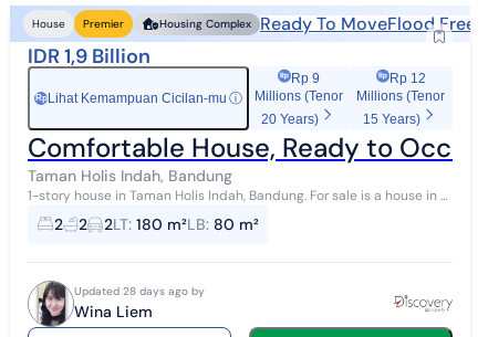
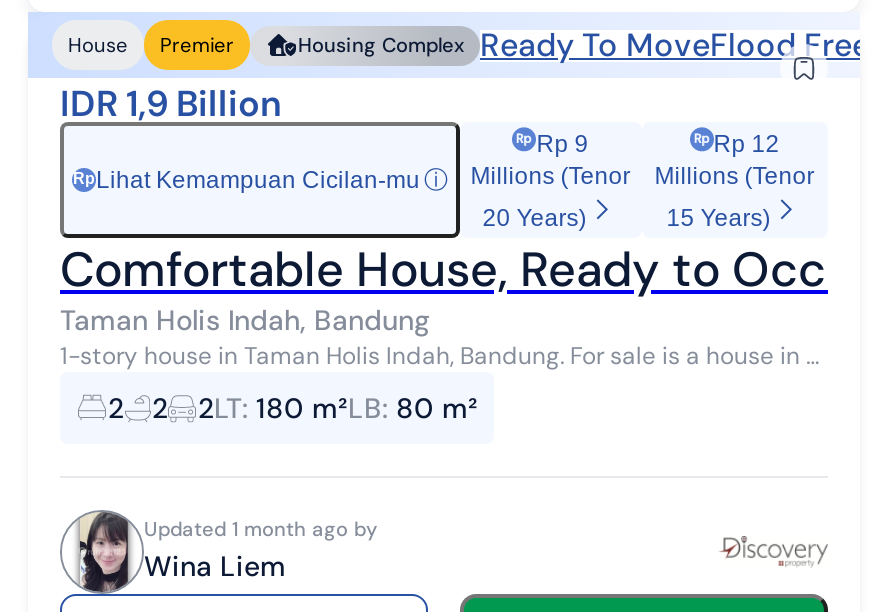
- Updated 28 days ago by
+ Updated 1 month ago by
